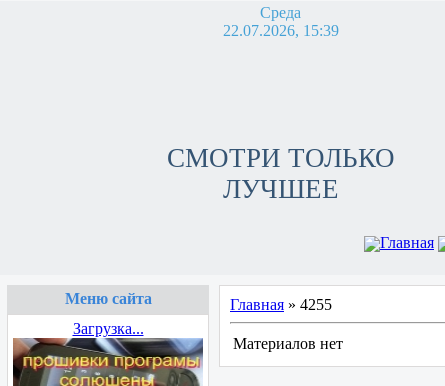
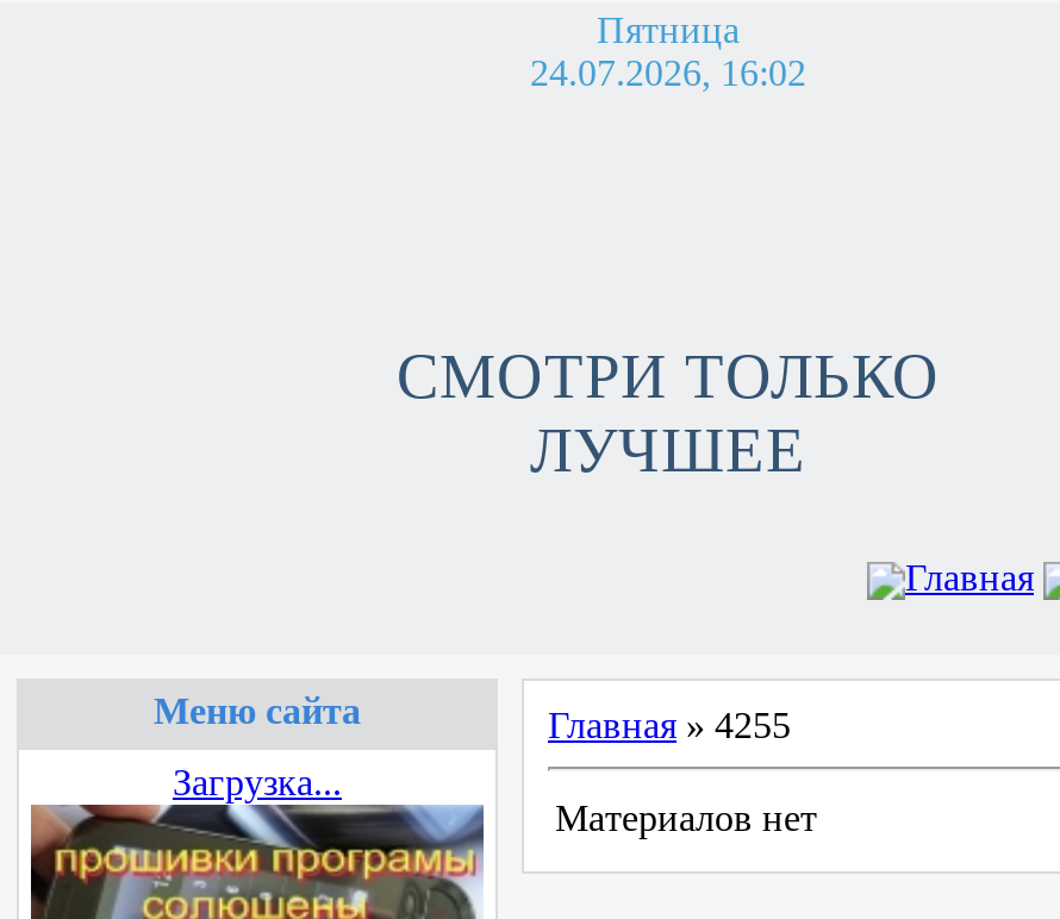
- Среда
- 22.07.2026, 15:39
+ Пятница
+ 24.07.2026, 16:02
